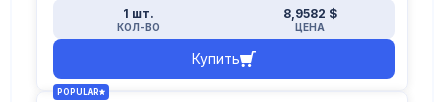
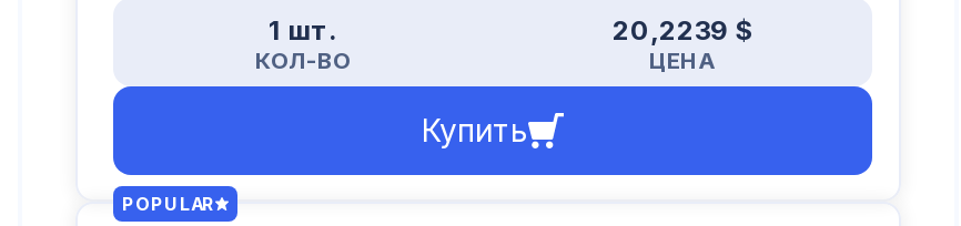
- 8,9582 $
+ 20,2239 $
